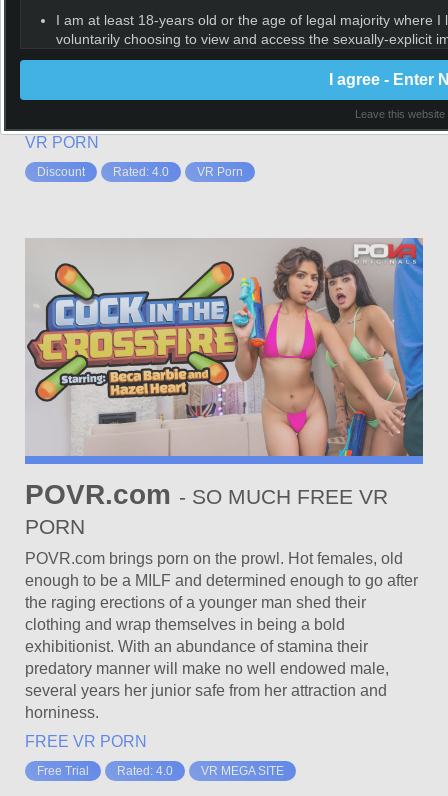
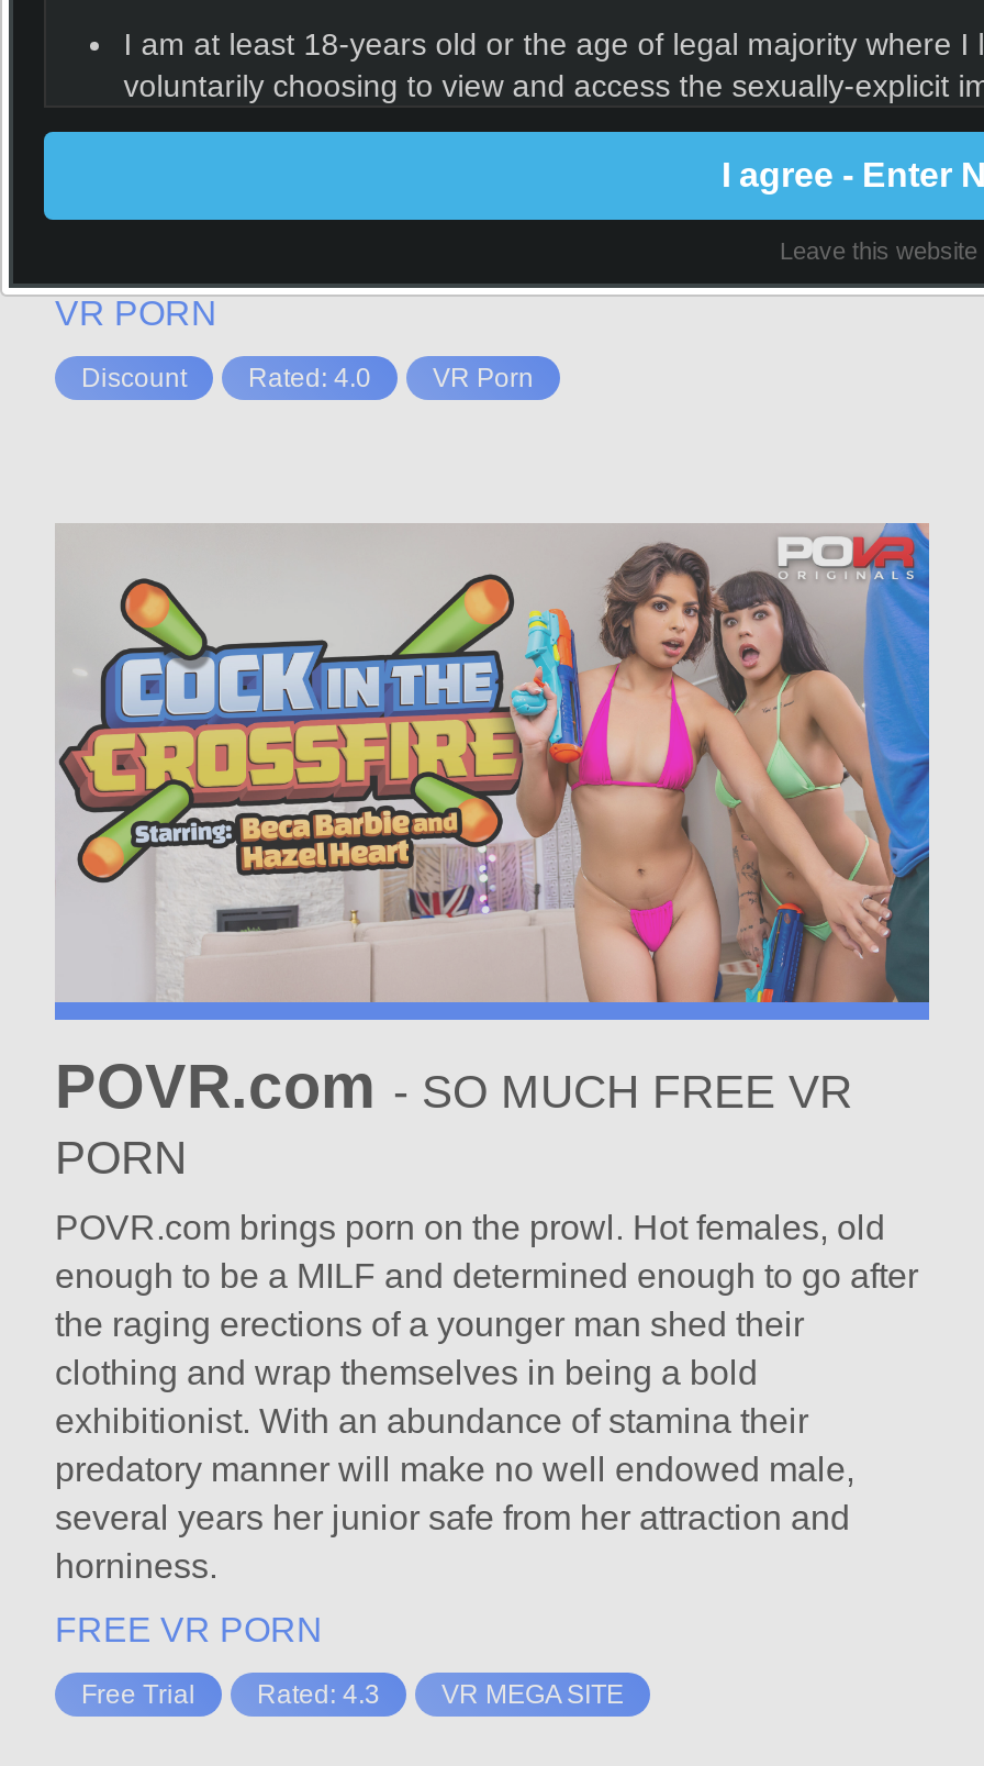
- Free Trial Rated: 4.0 VR MEGA SITE
+ Free Trial Rated: 4.3 VR MEGA SITE
